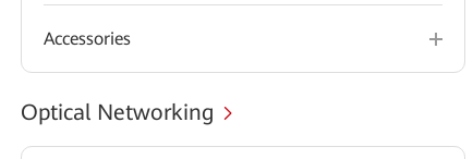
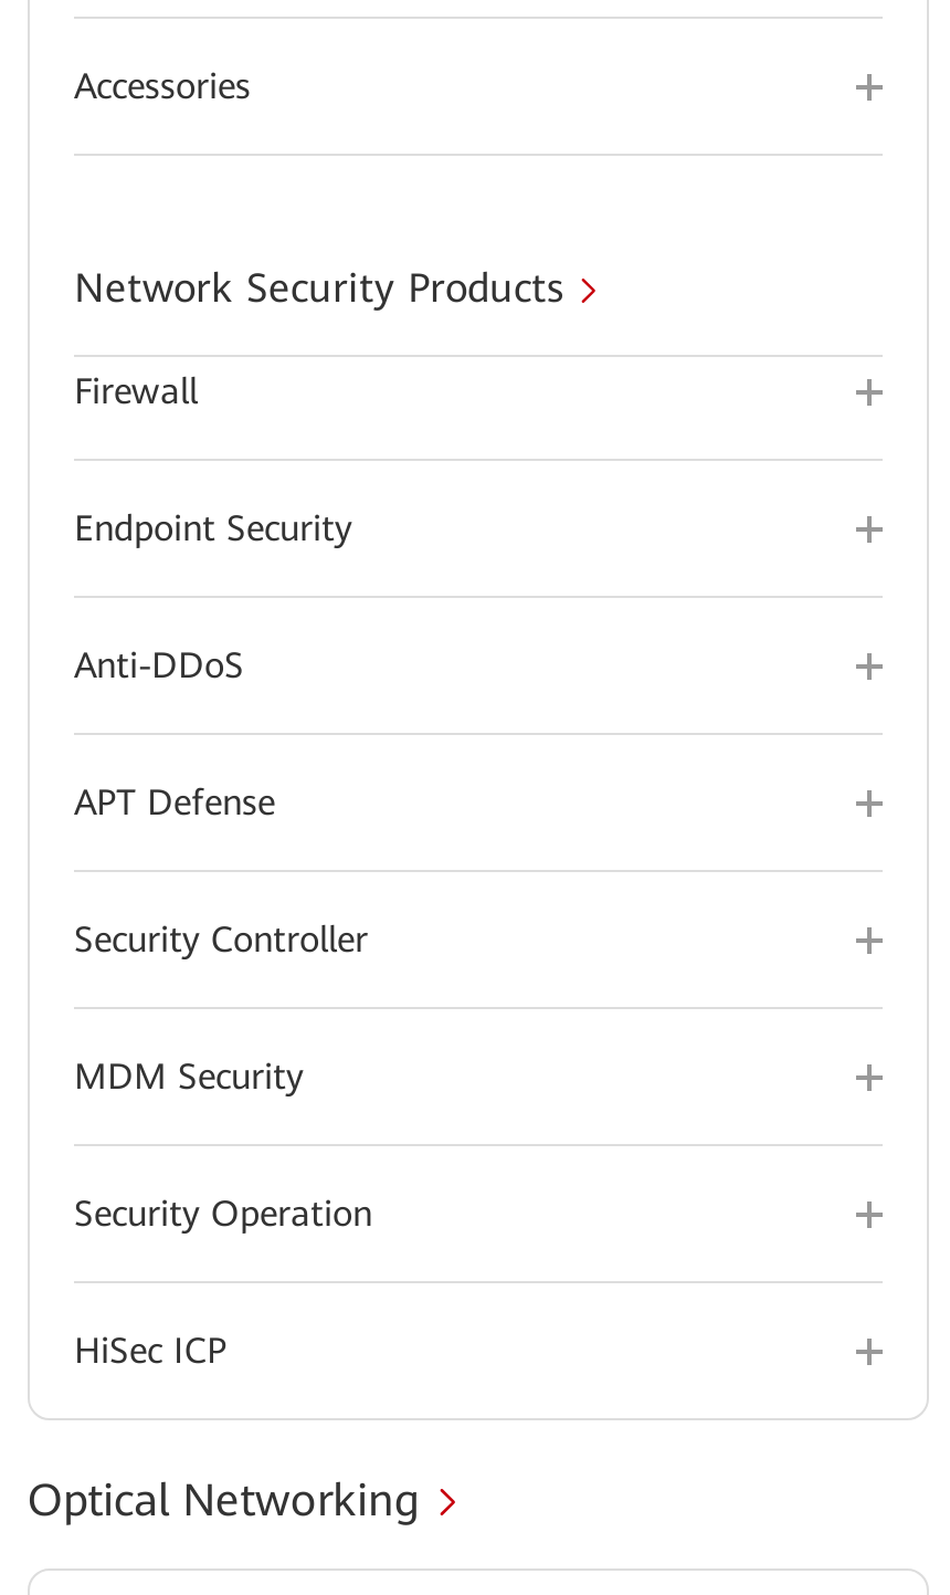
+ Network Security Products
+ Firewall
+ Endpoint Security
+ Anti-DDoS
+ APT Defense
+ Security Controller
+ MDM Security
+ Security Operation
+ HiSec ICP
